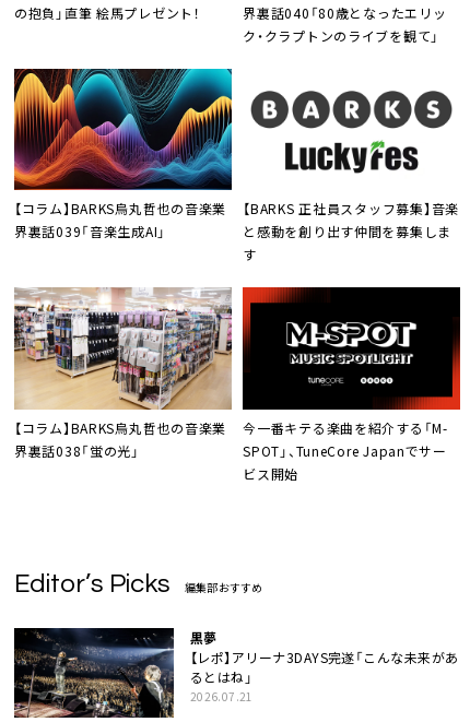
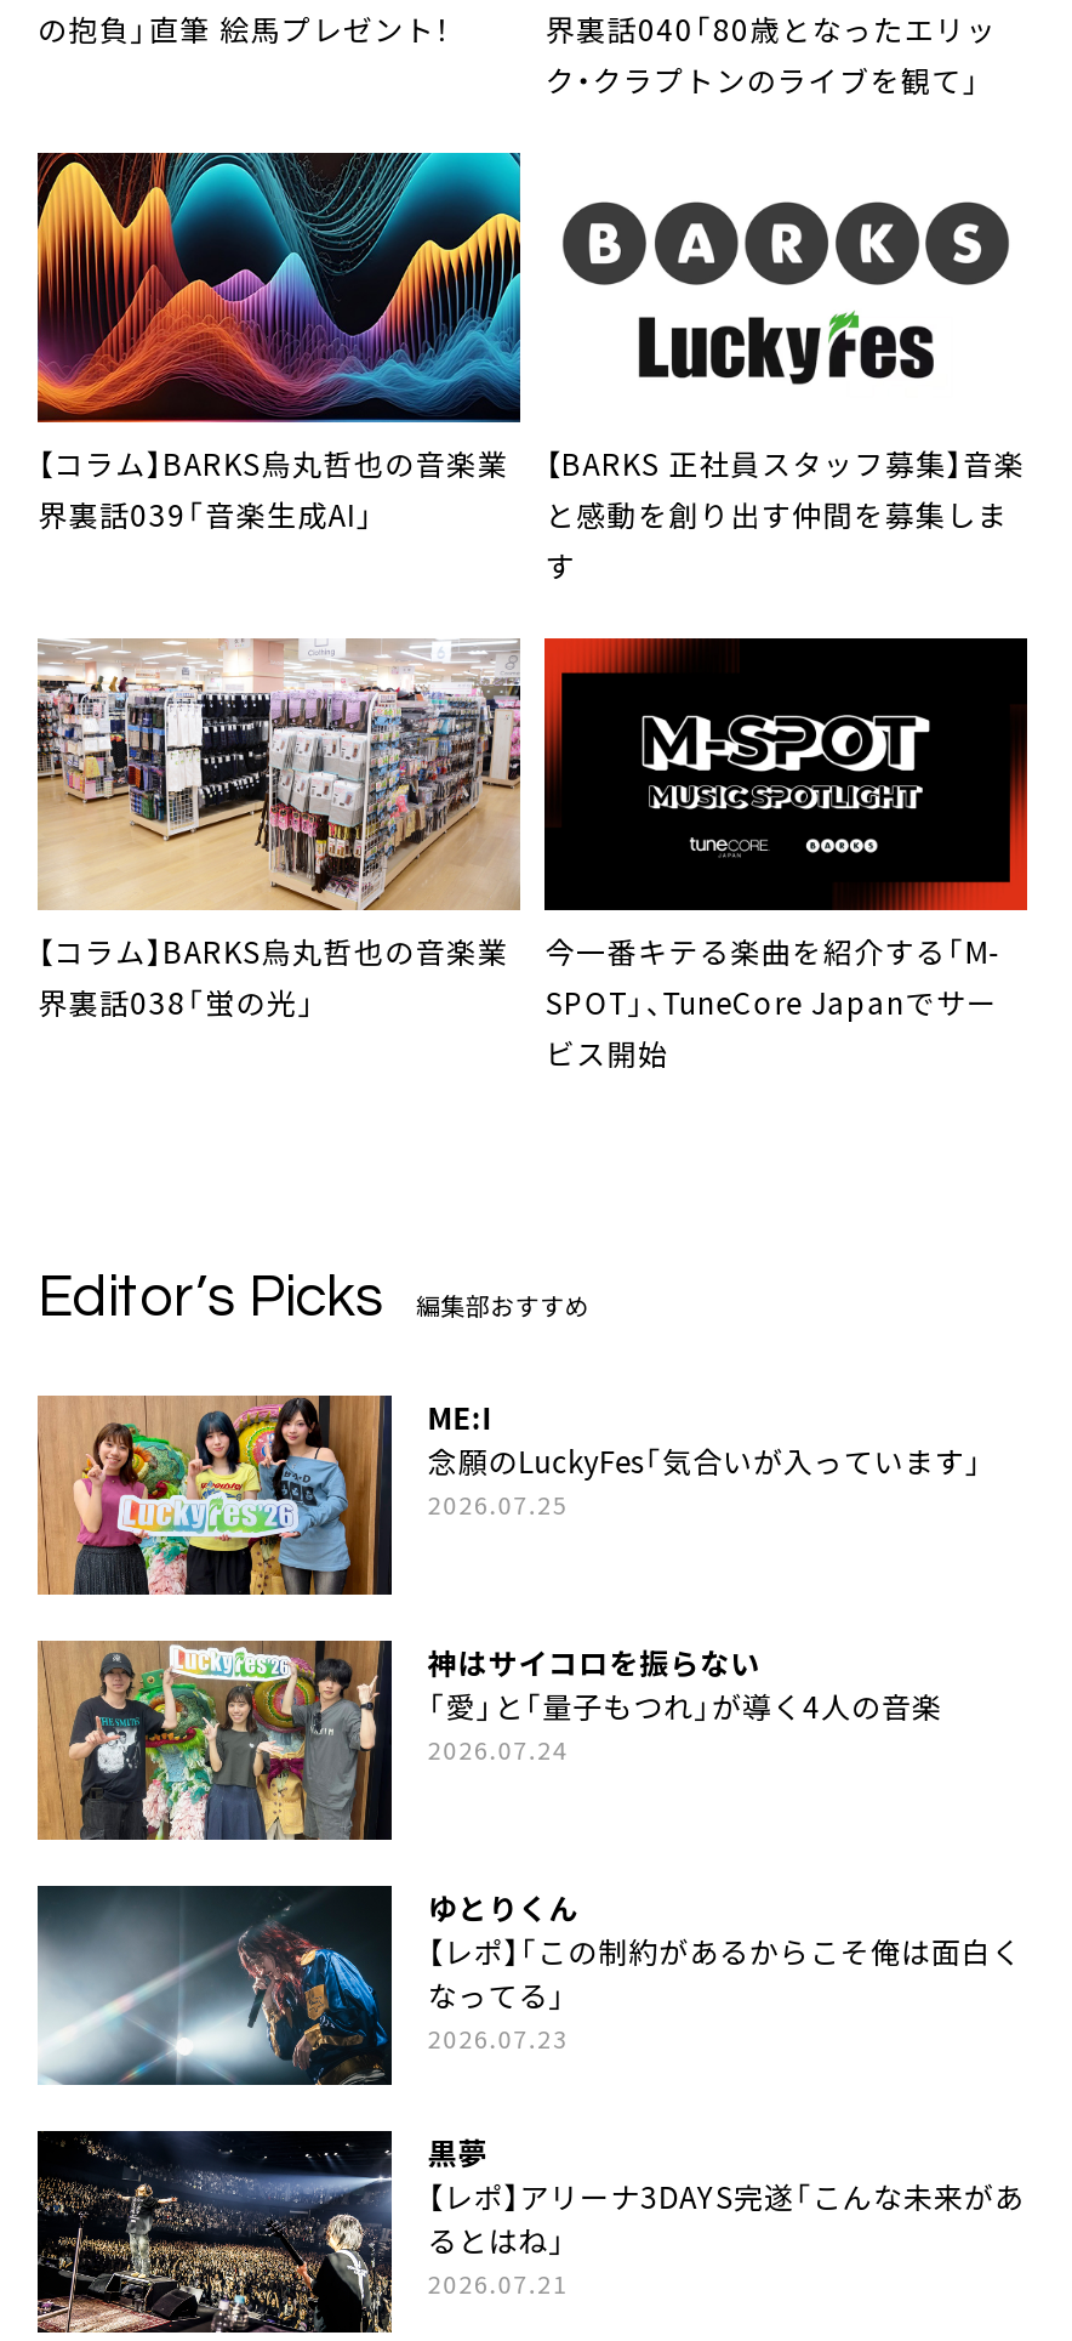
+ [image]
+ ME:I
+ 念願のLuckyFes「気合いが入っています」
+ 2026.07.25

+ [image]
+ 神はサイコロを振らない
+ 「愛」と「量子もつれ」が導く4人の音楽
+ 2026.07.24

+ [image]
+ ゆとりくん
+ 【レポ】「この制約があるからこそ俺は面白く
+ なってる」
+ 2026.07.23
